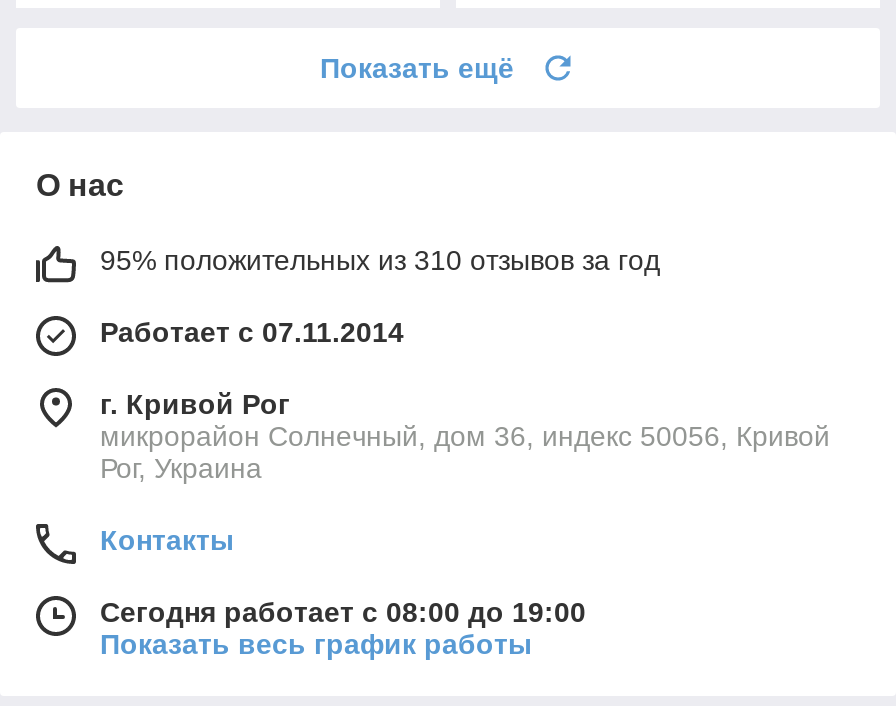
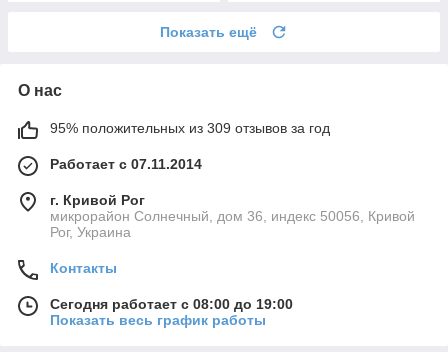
- 95% положительных из 310 отзывов за год
+ 95% положительных из 309 отзывов за год
